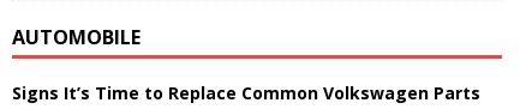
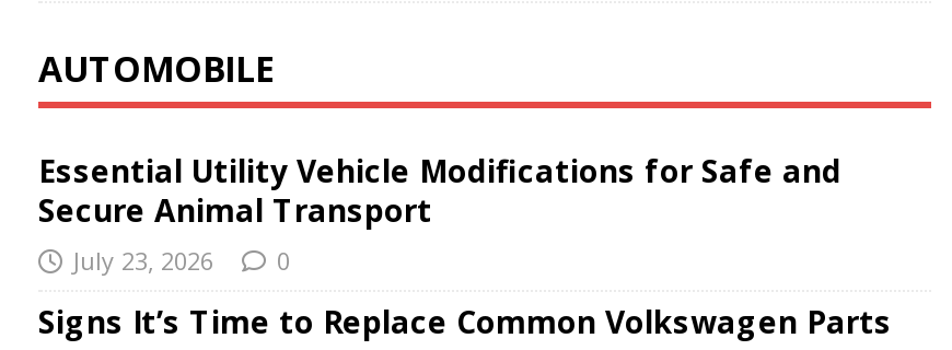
+ Essential Utility Vehicle Modifications for Safe and
+ Secure Animal Transport
+ July 23, 2026
+ 0
